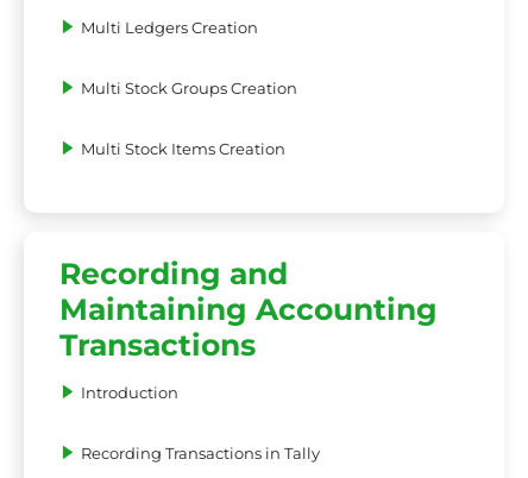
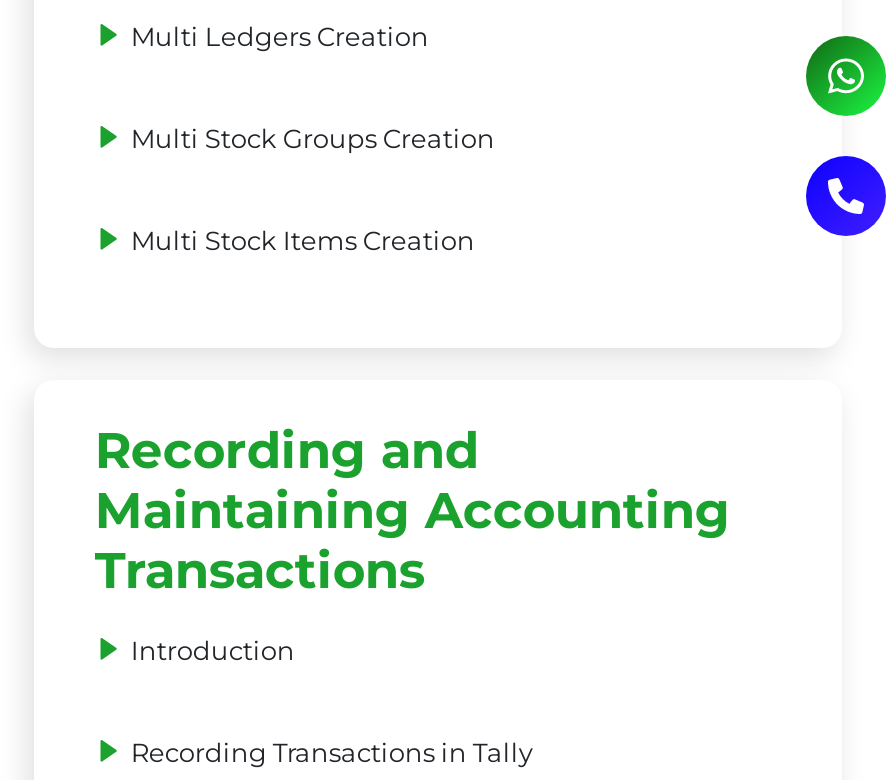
+ [image]

+ [image]
